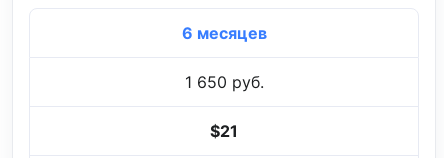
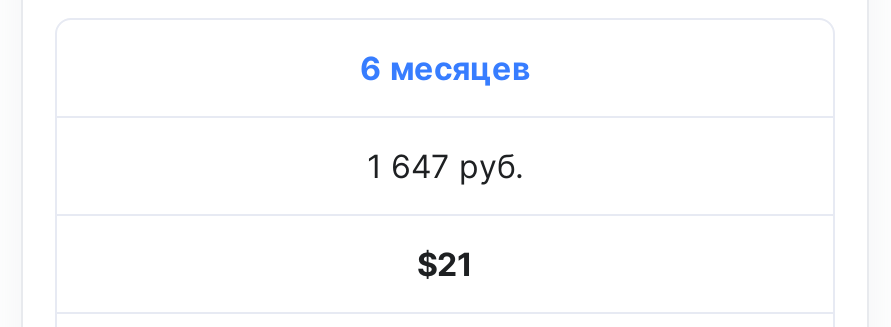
- 1 650 руб.
+ 1 647 руб.
